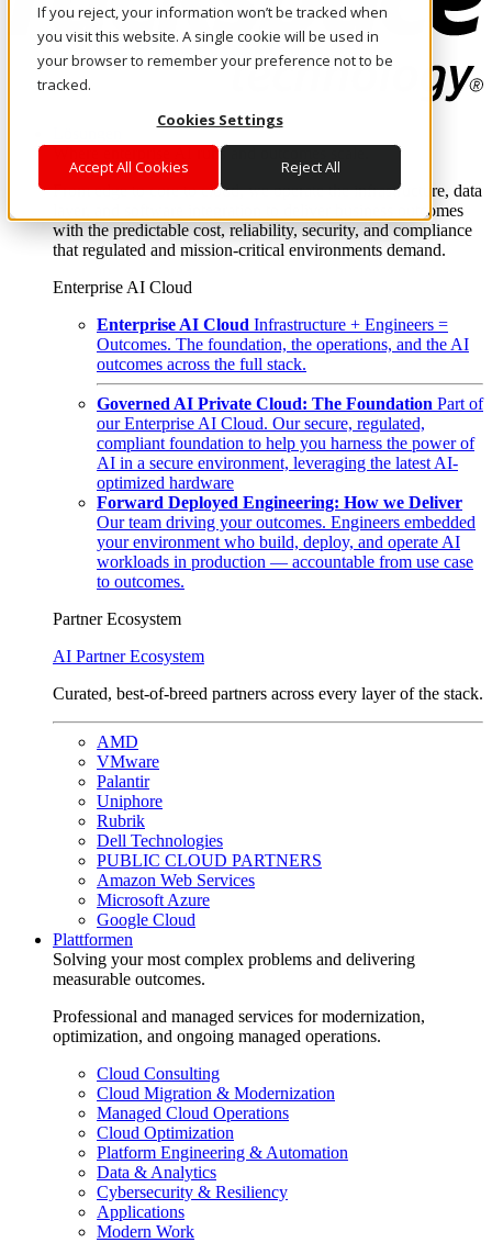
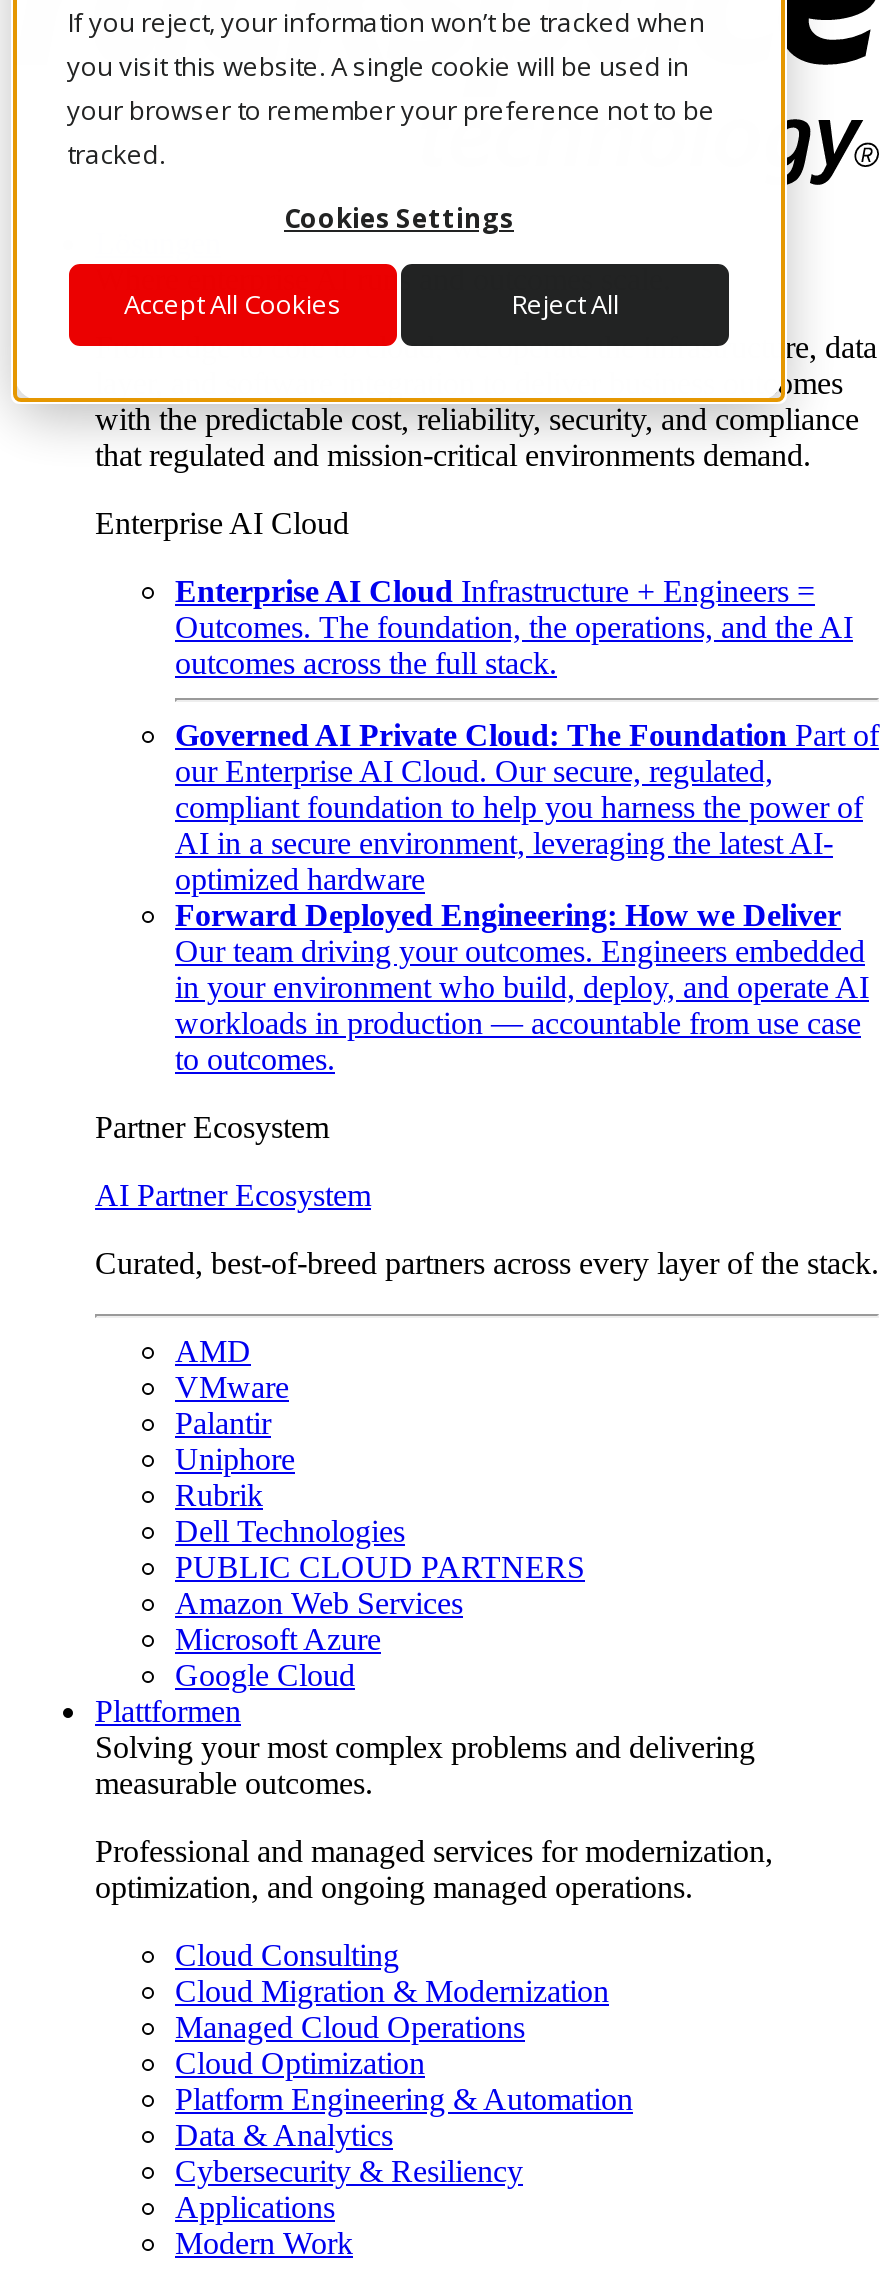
- your environment who build, deploy, and operate AI
+ in your environment who build, deploy, and operate AI
